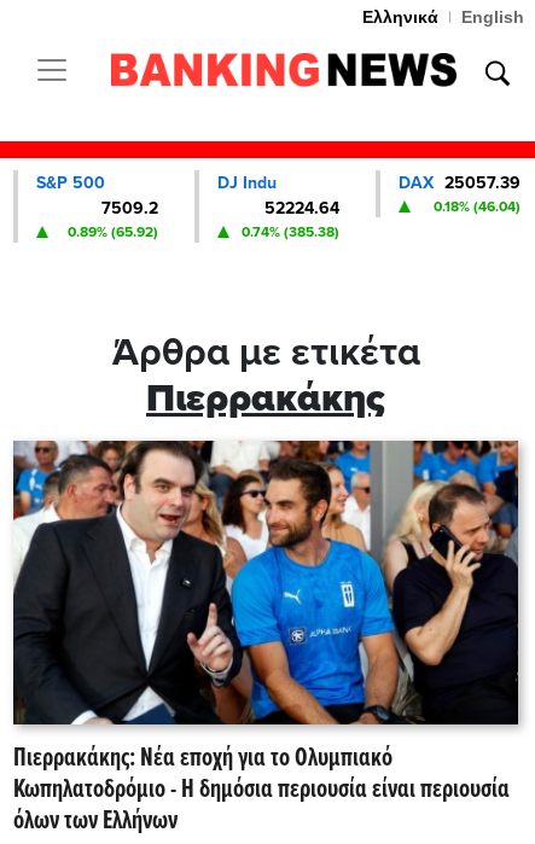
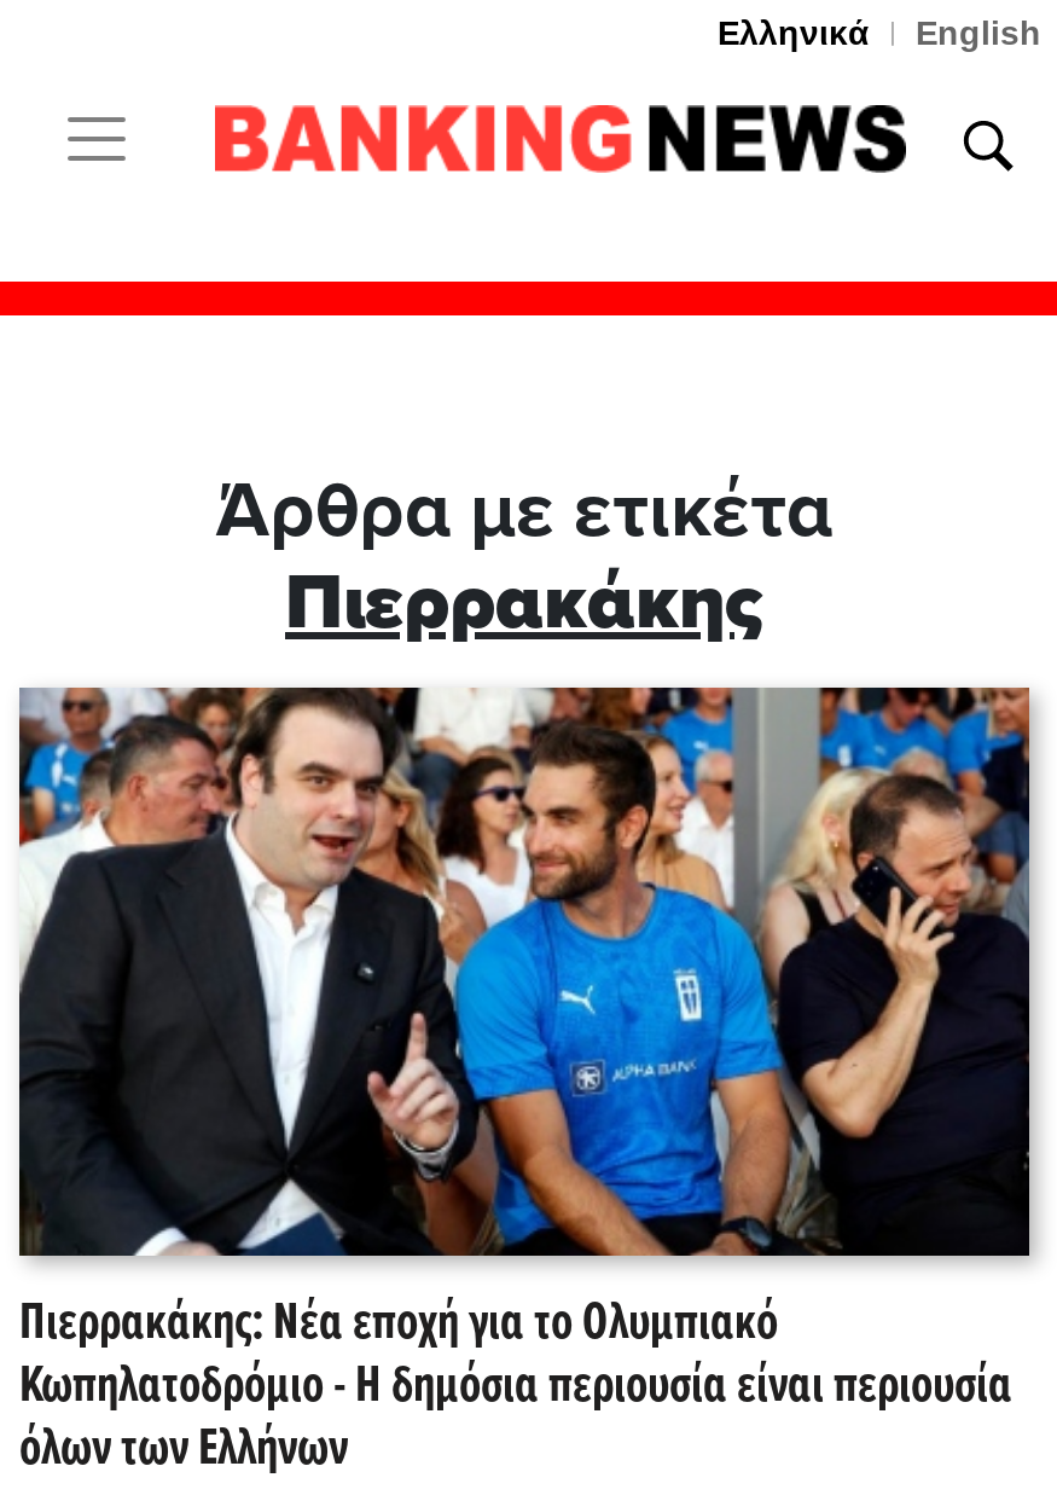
- S&P 500
- 7509.2
- 0.89% (65.92)

- DJ Indu
- 52224.64
- 0.74% (385.38)

- DAX 25057.39
- 0.18% (46.04)
